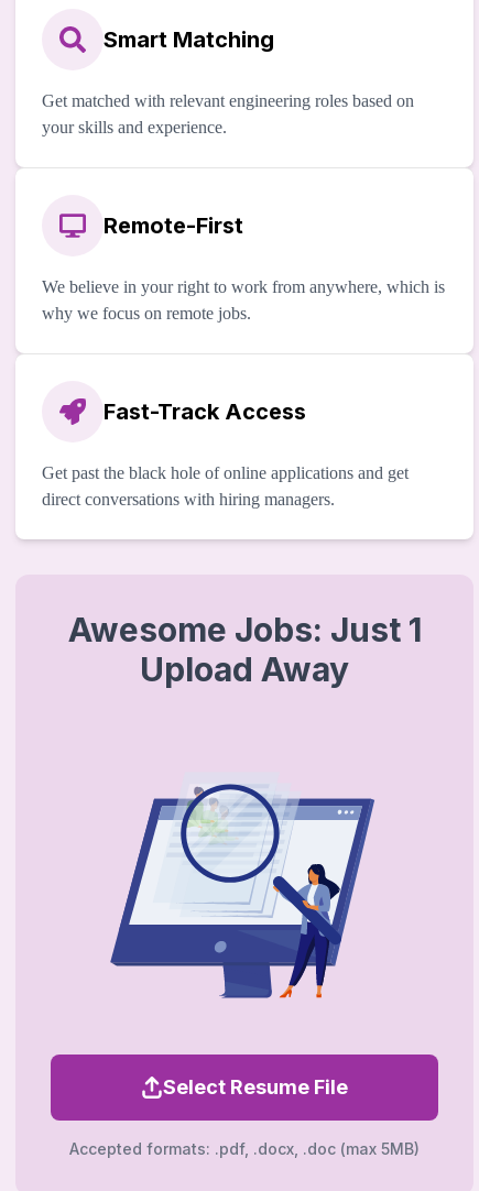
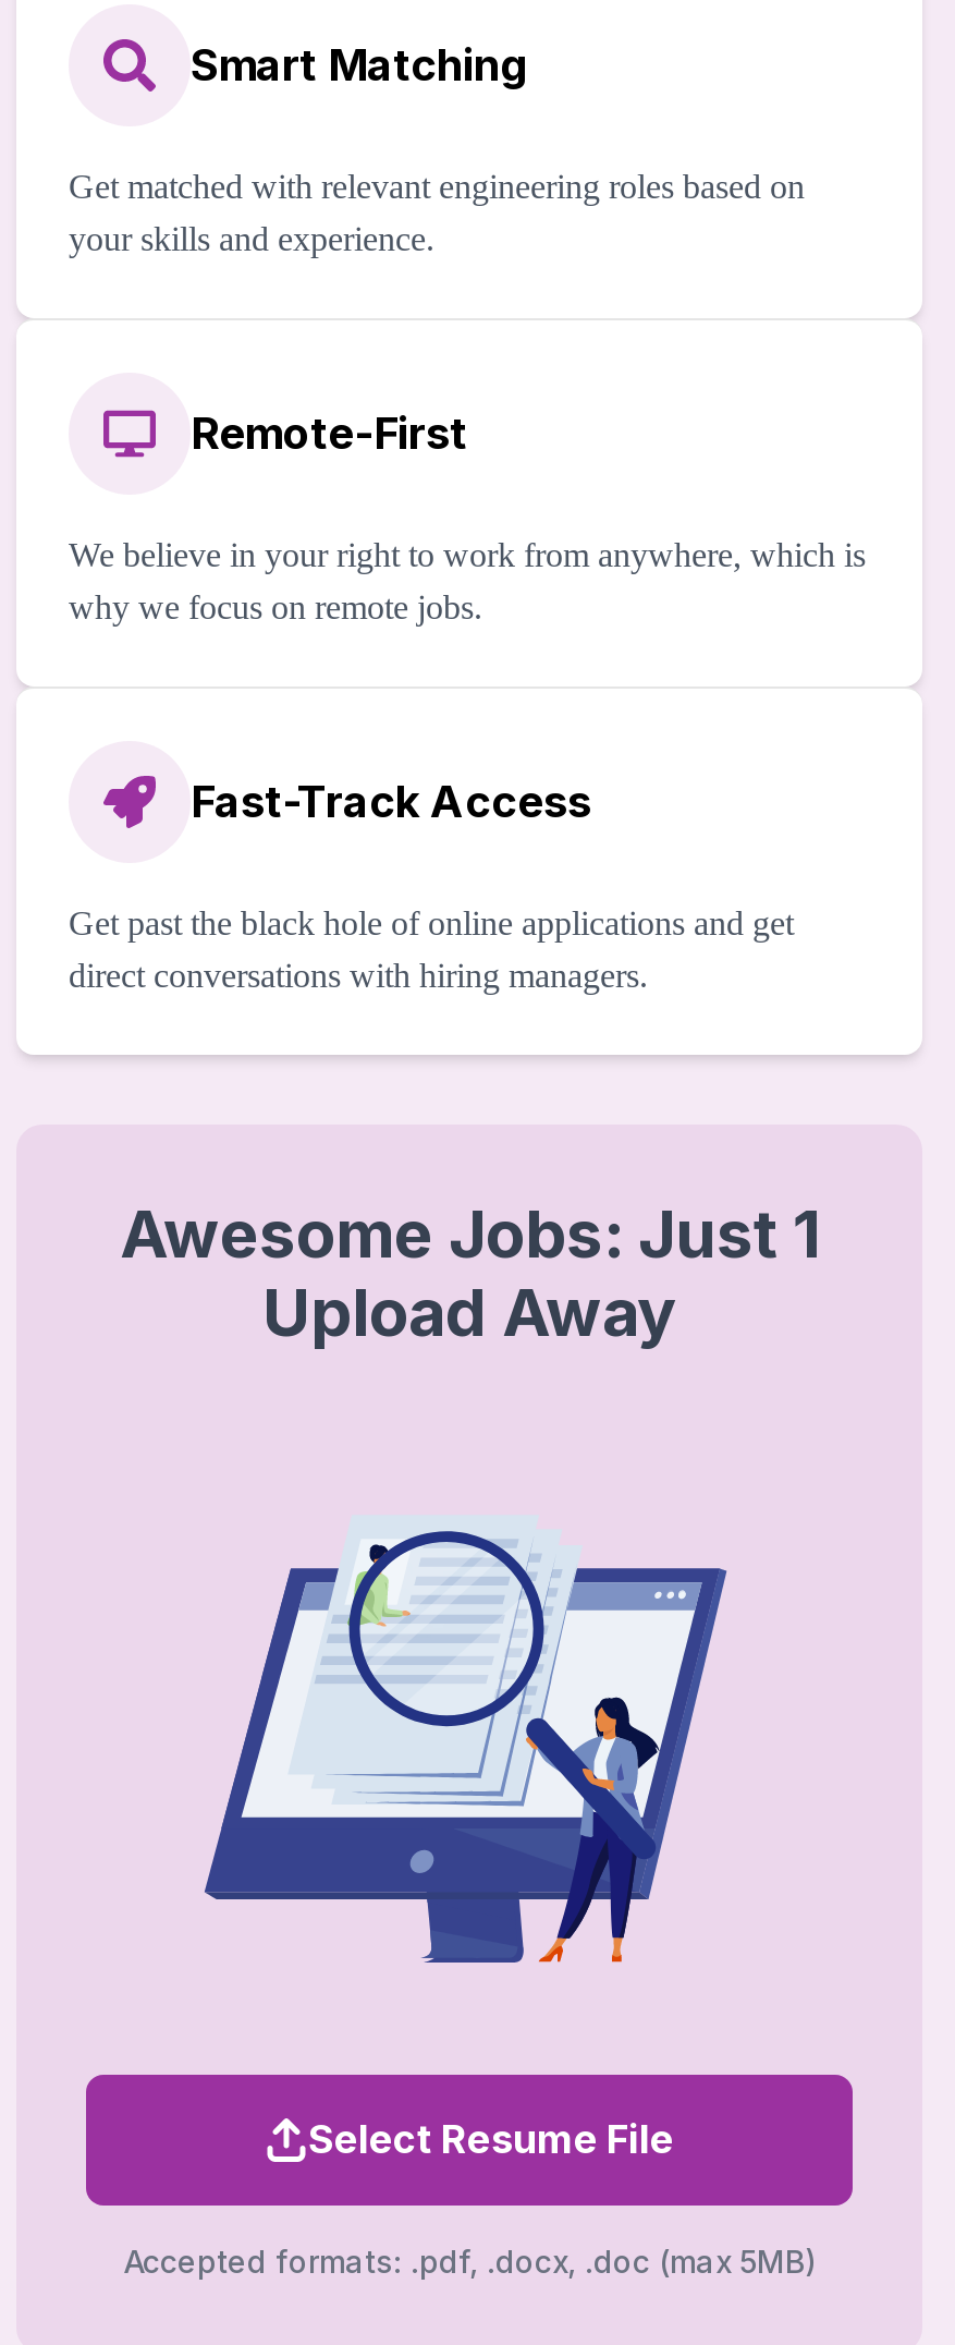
- [image]
+ [image]
